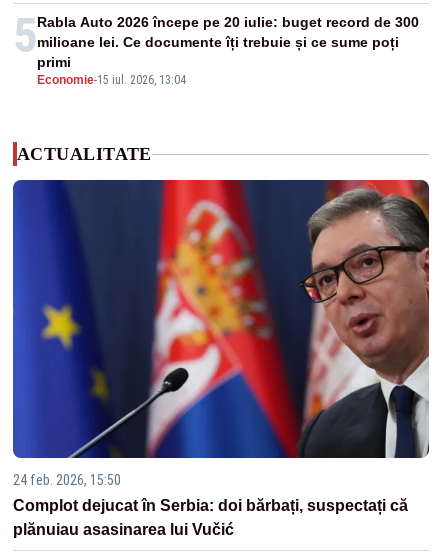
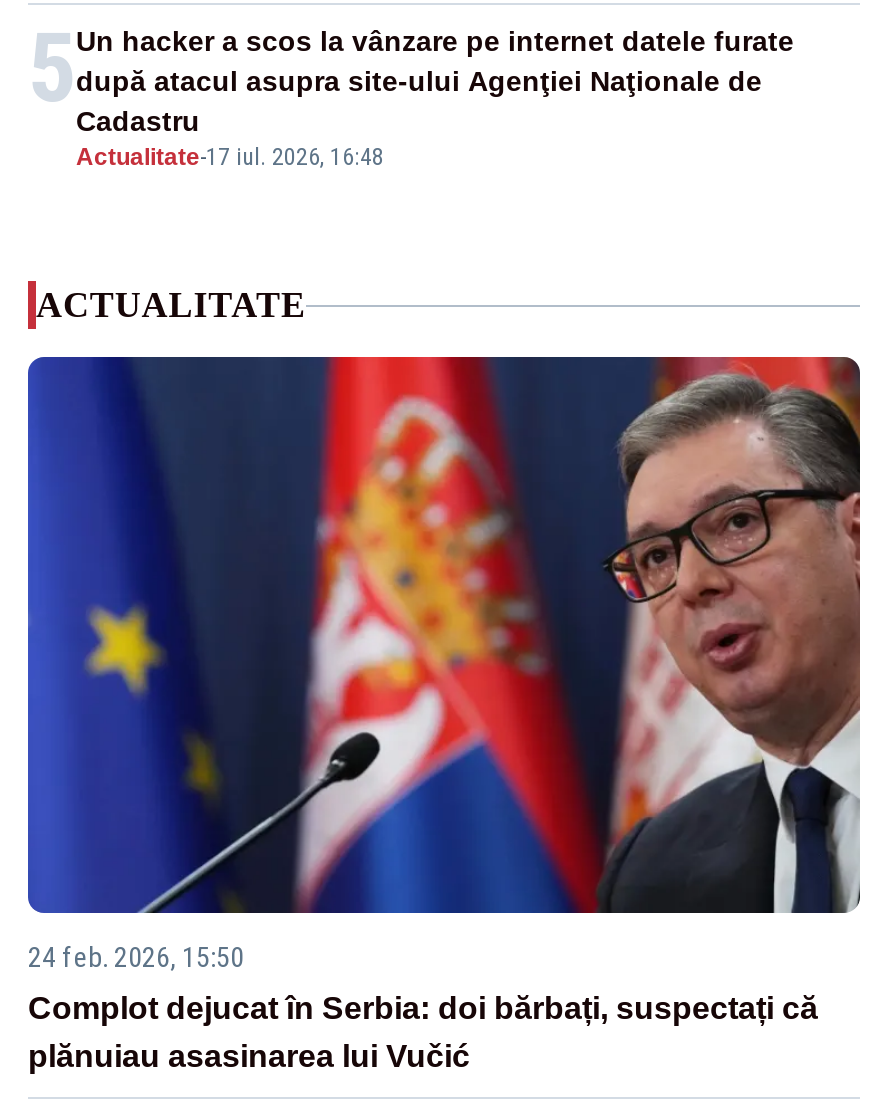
- Rabla Auto 2026 începe pe 20 iulie: buget record de 300
- milioane lei. Ce documente îți trebuie și ce sume poți
- primi
+ Un hacker a scos la vânzare pe internet datele furate
+ după atacul asupra site-ului Agenţiei Naţionale de
+ Cadastru

- Economie-15 iul. 2026, 13:04
+ Actualitate-17 iul. 2026, 16:48
